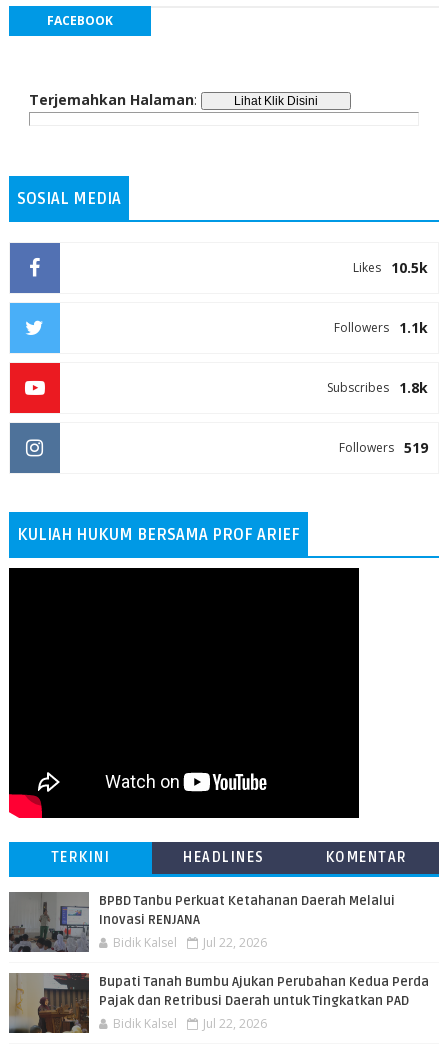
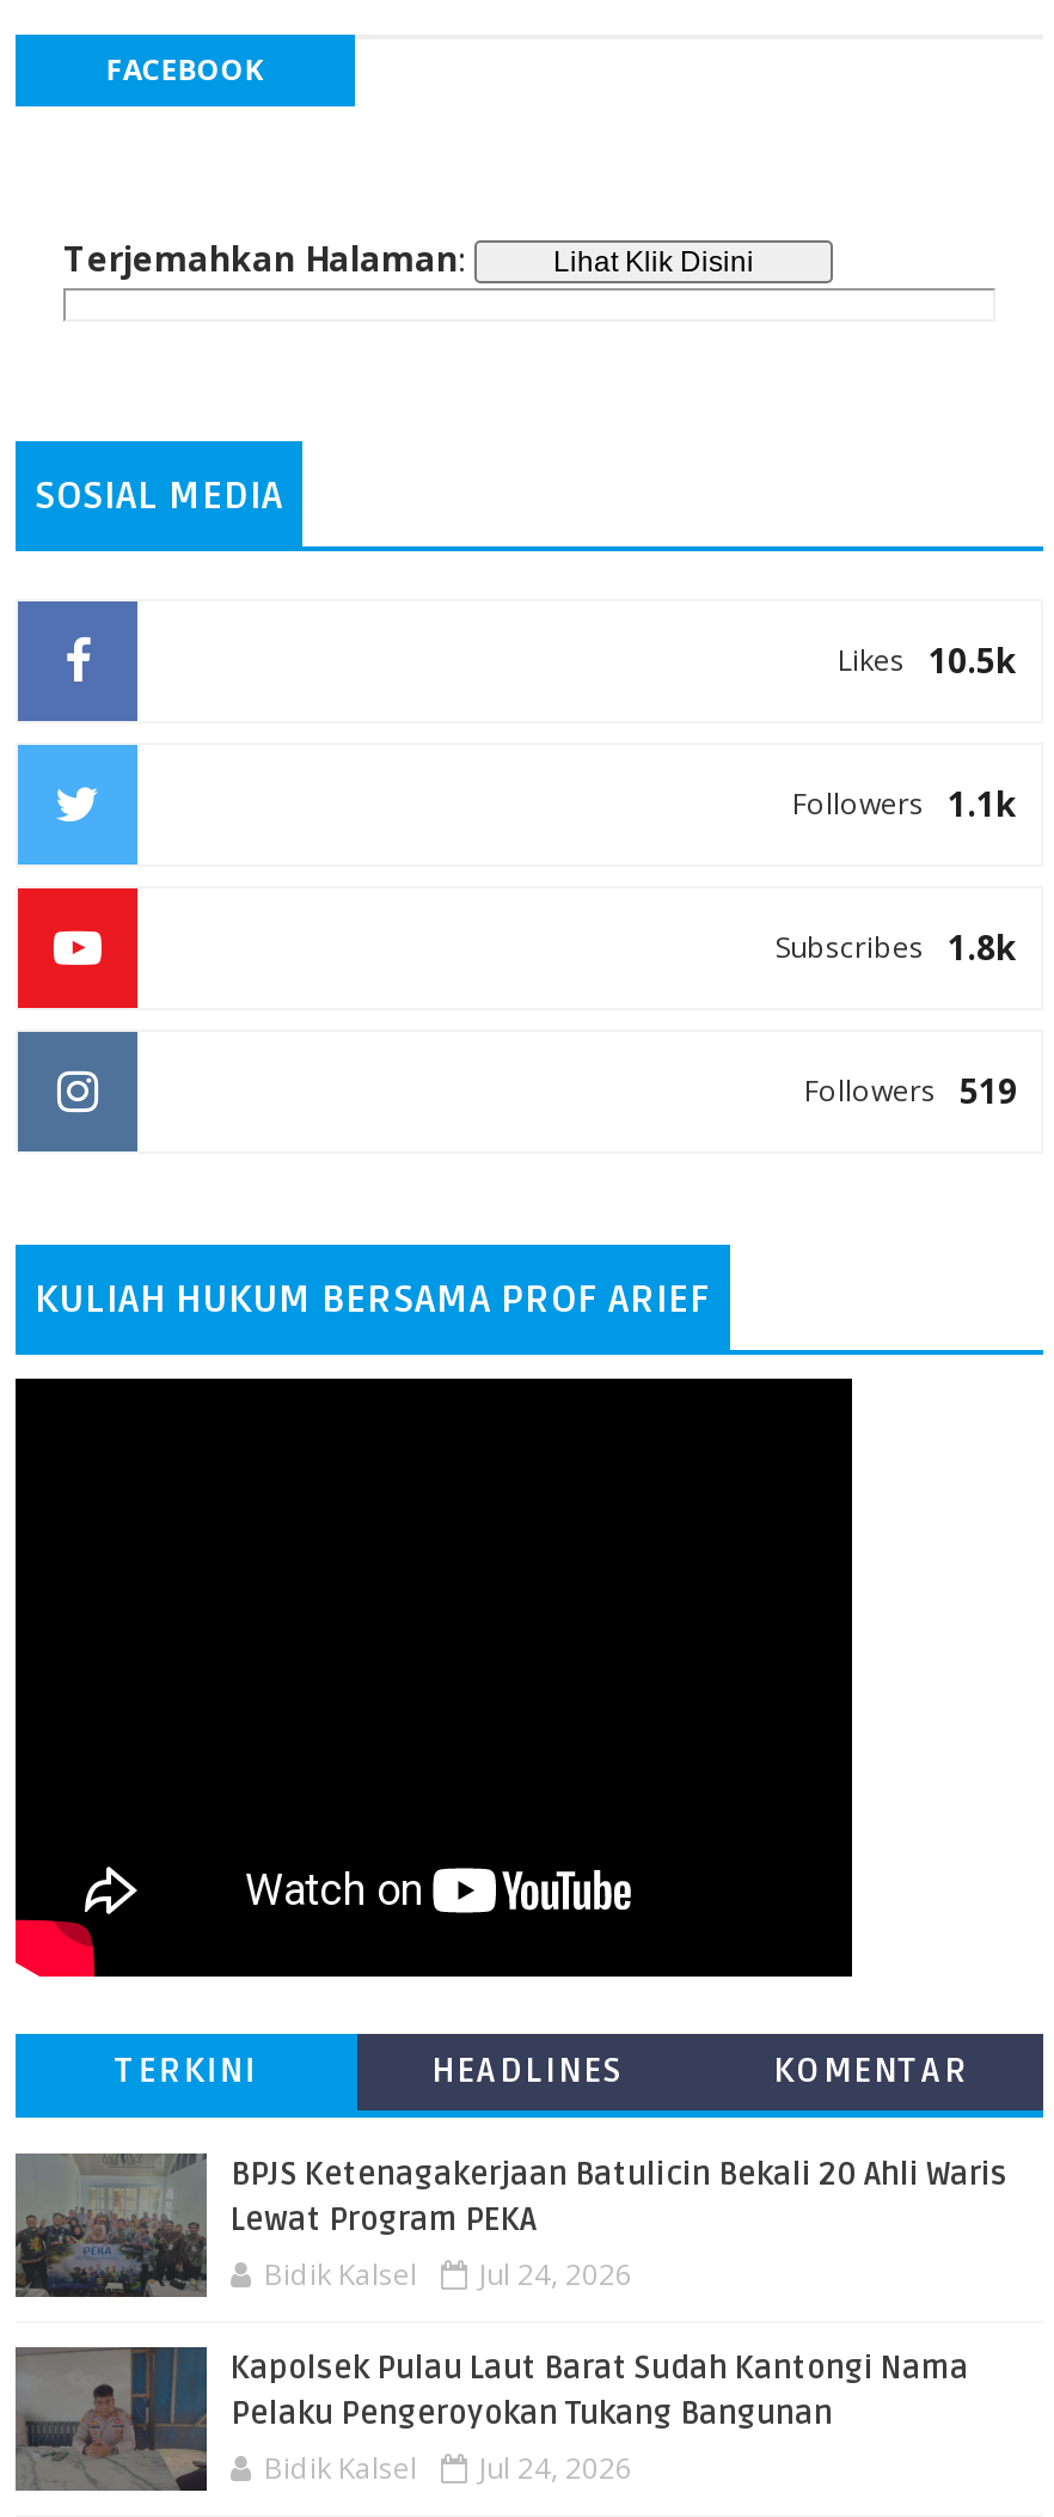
- [image]
- BPBD Tanbu Perkuat Ketahanan Daerah Melalui
- Inovasi RENJANA
+ [image]
+ BPJS Ketenagakerjaan Batulicin Bekali 20 Ahli Waris
+ Lewat Program PEKA

- Bidik Kalsel Jul 22, 2026
+ Bidik Kalsel Jul 24, 2026

- [image]
- Bupati Tanah Bumbu Ajukan Perubahan Kedua Perda
- Pajak dan Retribusi Daerah untuk Tingkatkan PAD
+ [image]
+ Kapolsek Pulau Laut Barat Sudah Kantongi Nama
+ Pelaku Pengeroyokan Tukang Bangunan

- Bidik Kalsel Jul 22, 2026
+ Bidik Kalsel Jul 24, 2026
